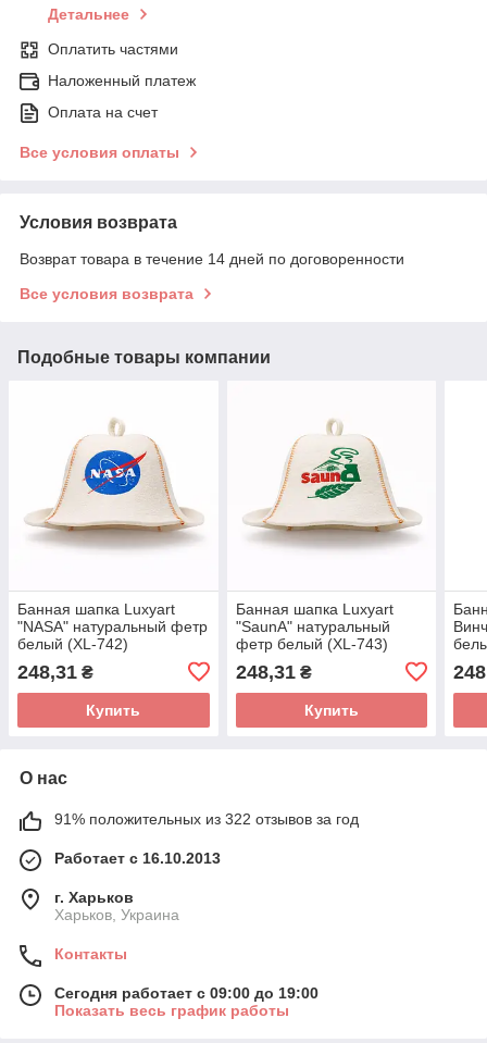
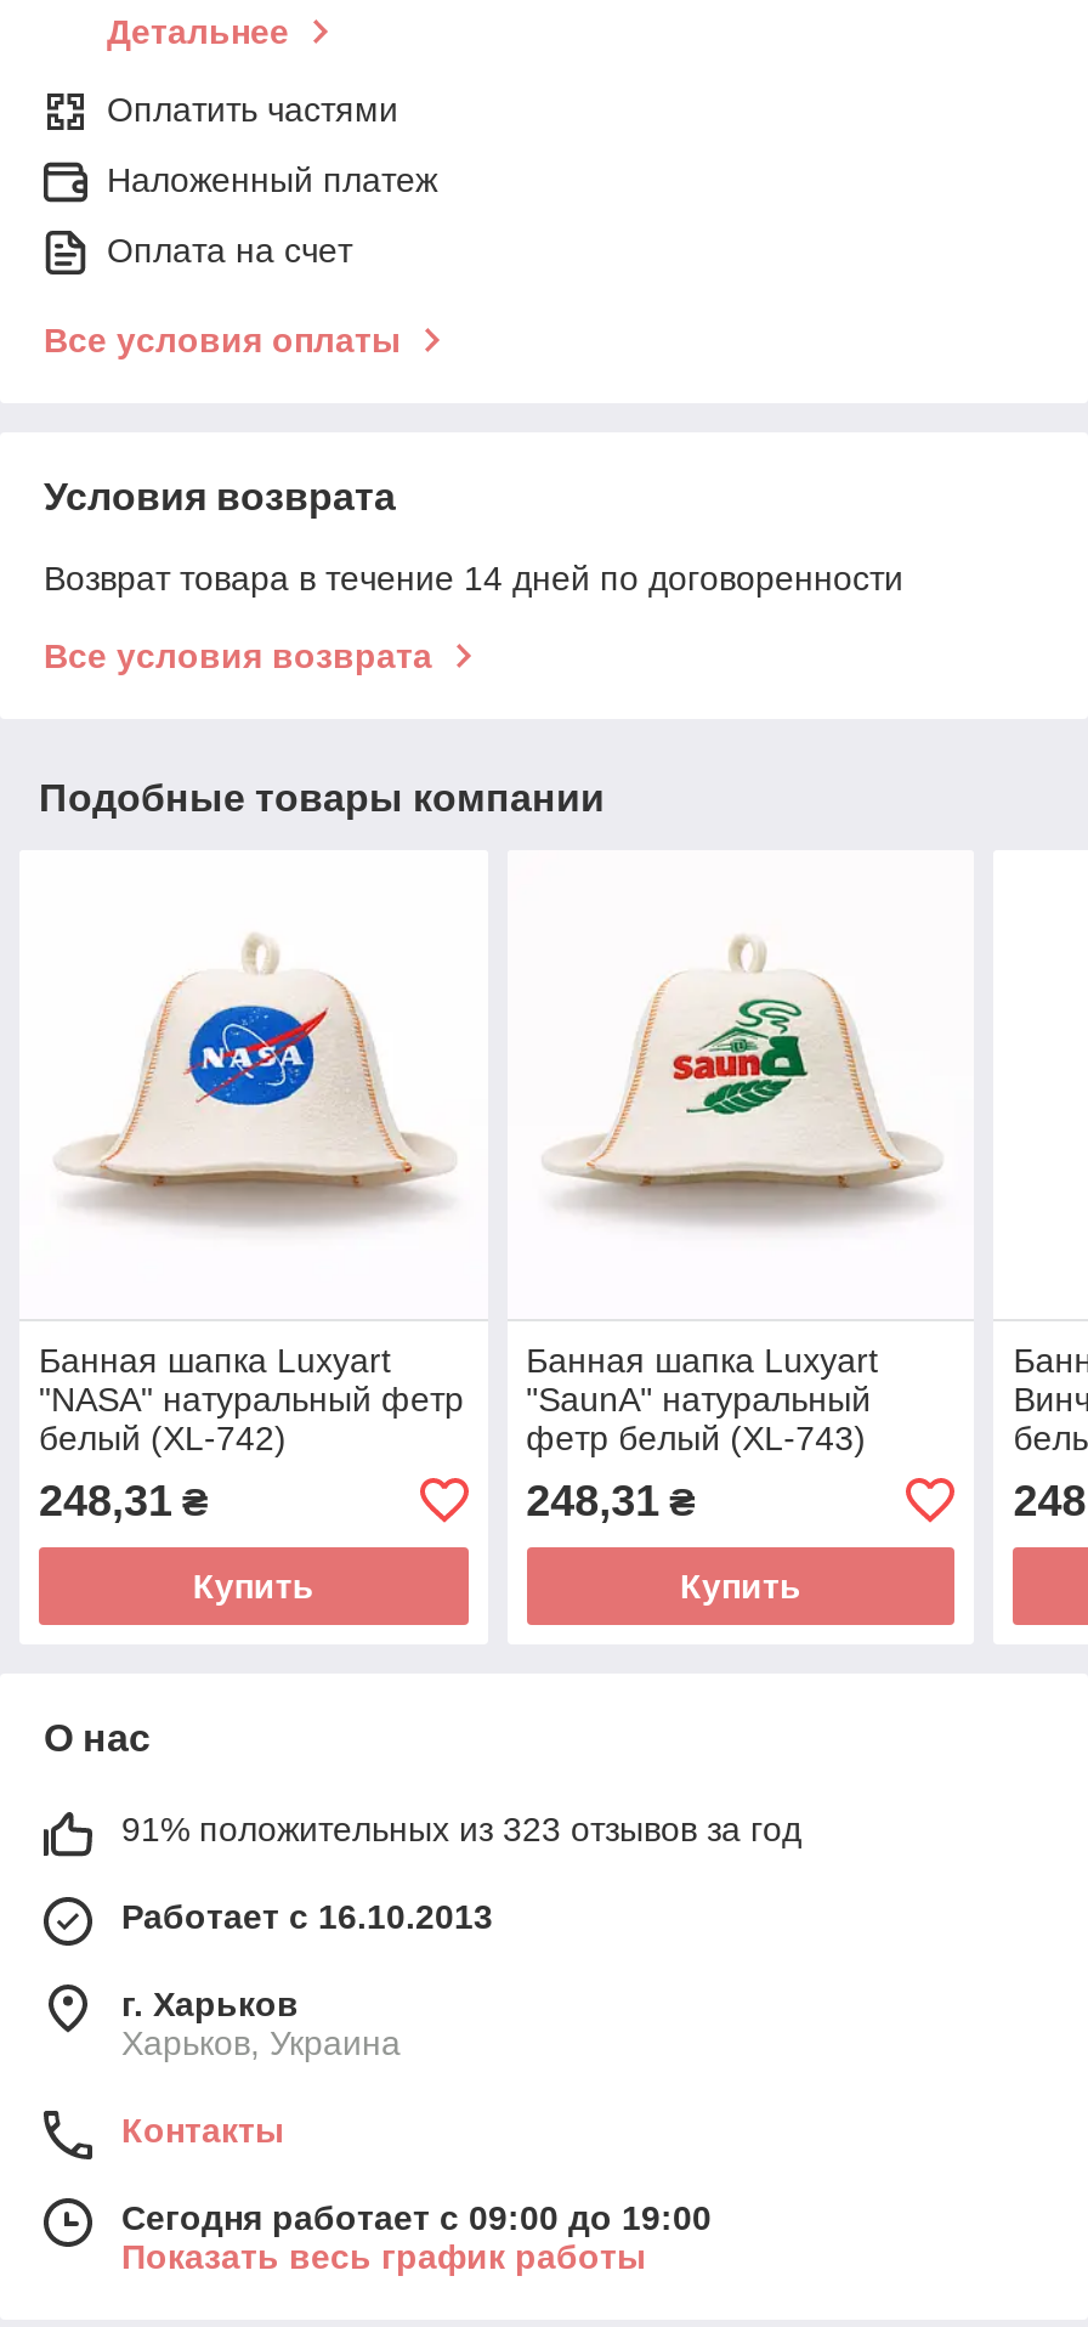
- 91% положительных из 322 отзывов за год
+ 91% положительных из 323 отзывов за год
